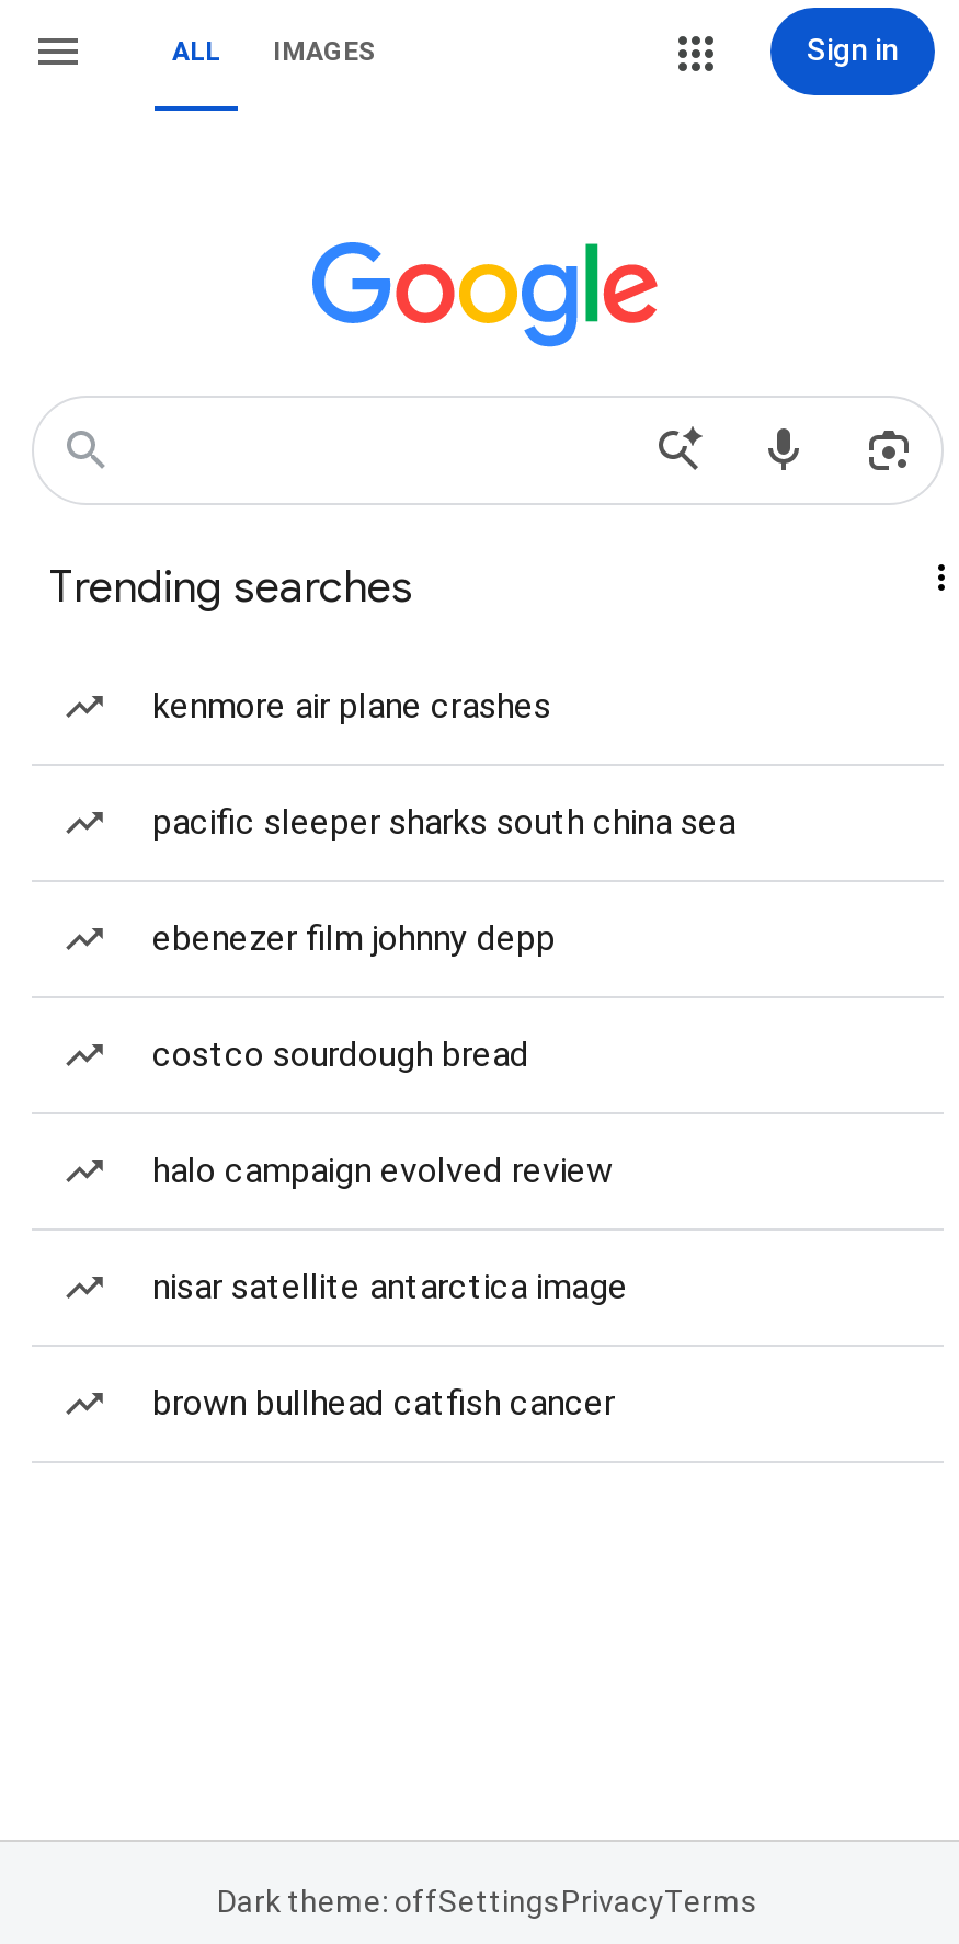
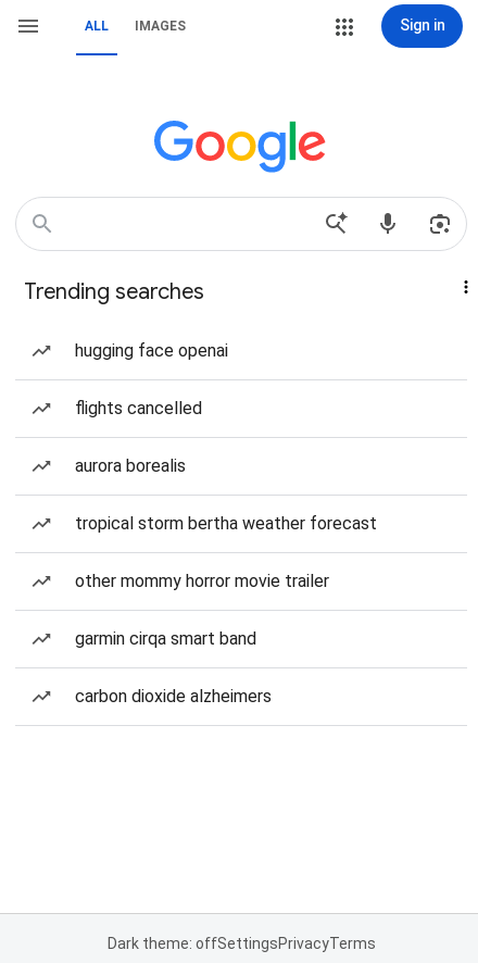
- kenmore air plane crashes
+ hugging face openai

- pacific sleeper sharks south china sea
+ flights cancelled

- ebenezer film johnny depp
+ aurora borealis

- costco sourdough bread
+ tropical storm bertha weather forecast

- halo campaign evolved review
+ other mommy horror movie trailer

- nisar satellite antarctica image
+ garmin cirqa smart band

- brown bullhead catfish cancer
+ carbon dioxide alzheimers
